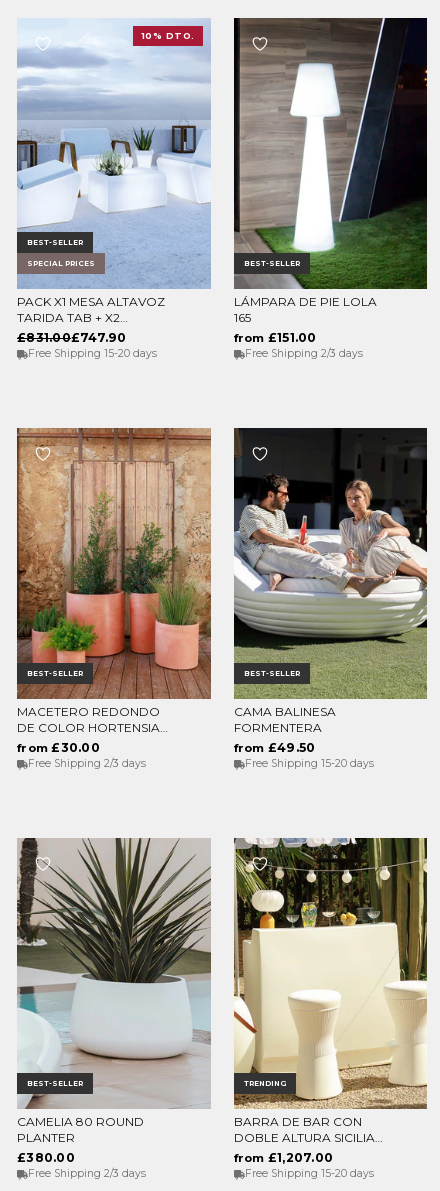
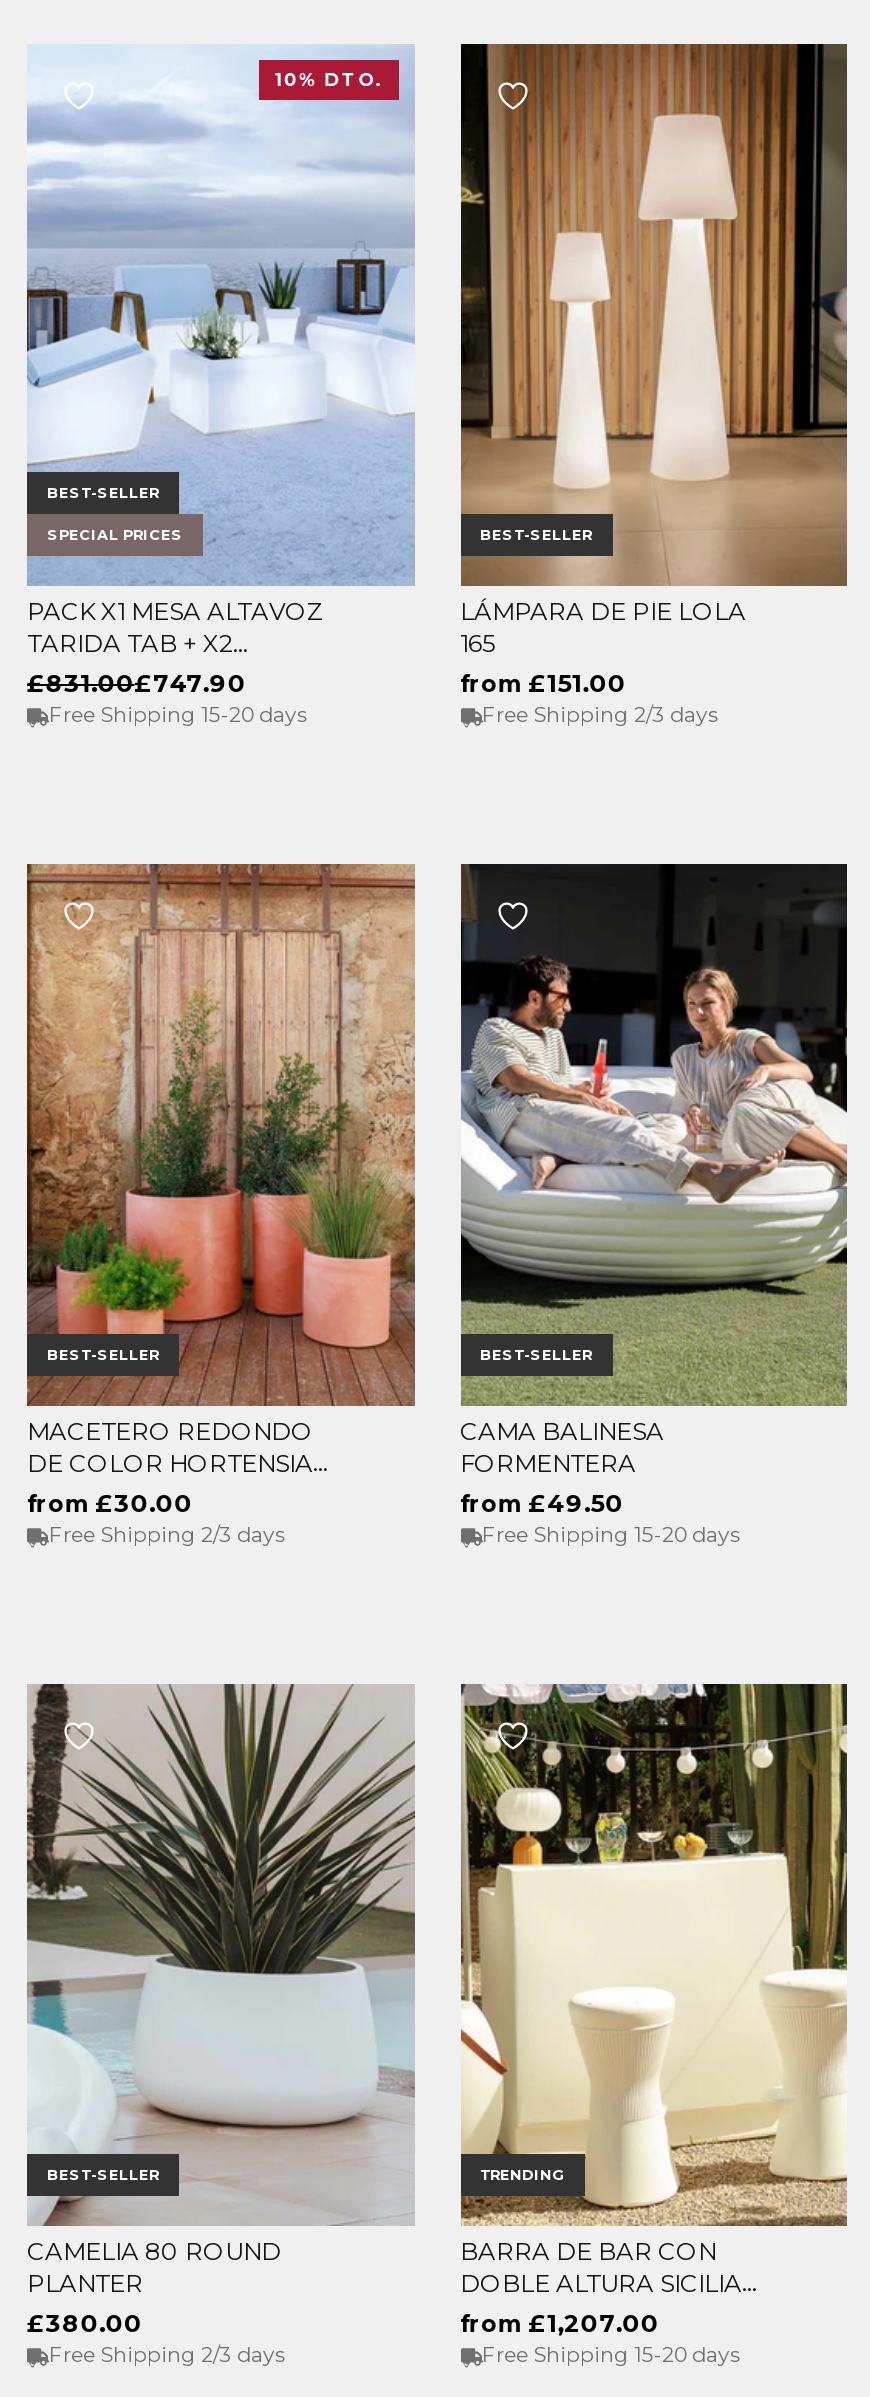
- [image]
+ [image]
